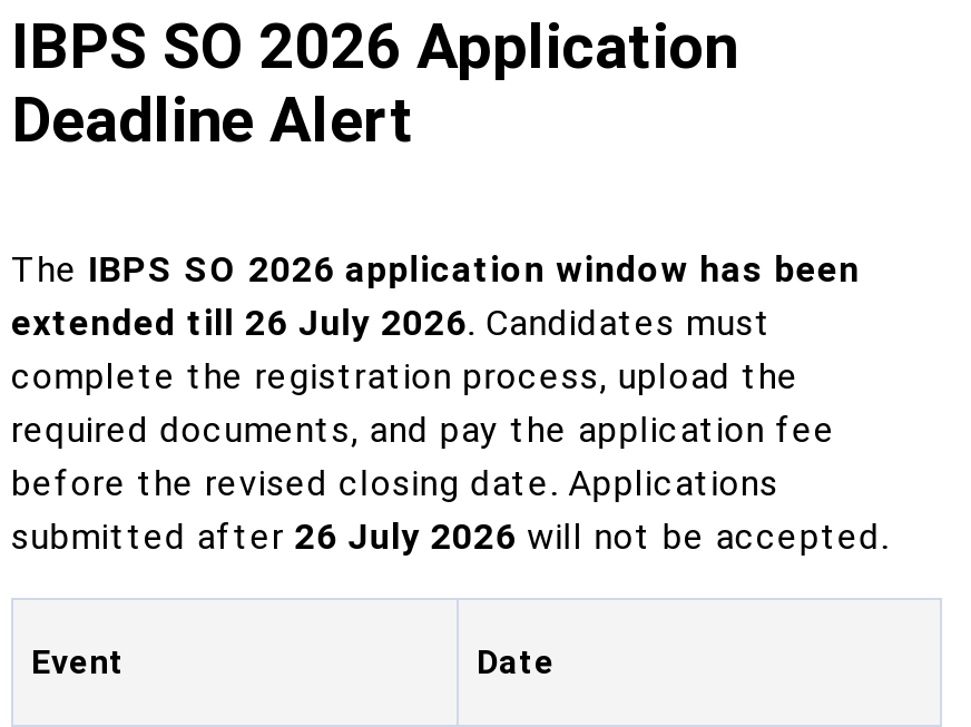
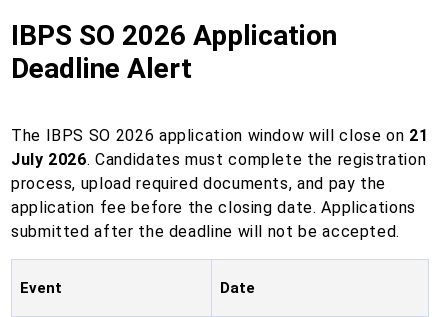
- The IBPS SO 2026 application window has been
- extended till 26 July 2026. Candidates must
- complete the registration process, upload the
- required documents, and pay the application fee
- before the revised closing date. Applications
- submitted after 26 July 2026 will not be accepted.
+ The IBPS SO 2026 application window will close on 21
+ July 2026. Candidates must complete the registration
+ process, upload required documents, and pay the
+ application fee before the closing date. Applications
+ submitted after the deadline will not be accepted.
